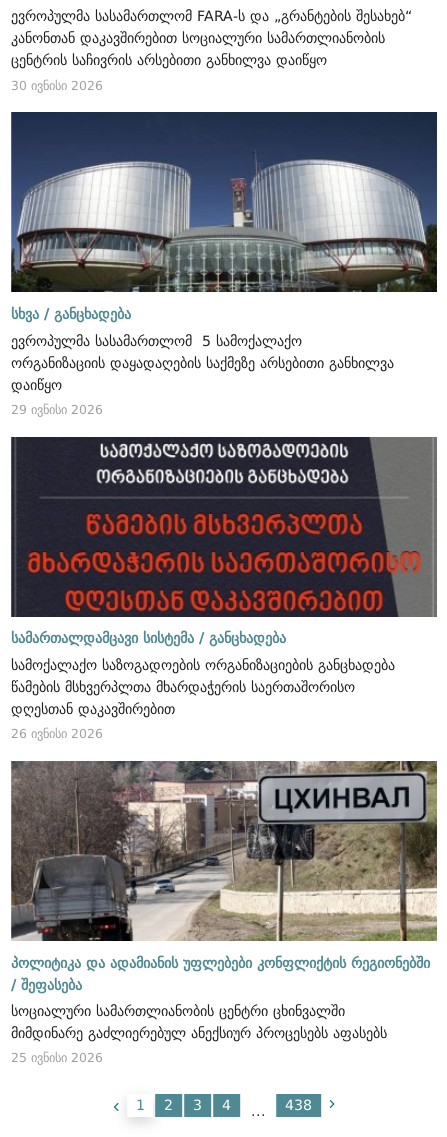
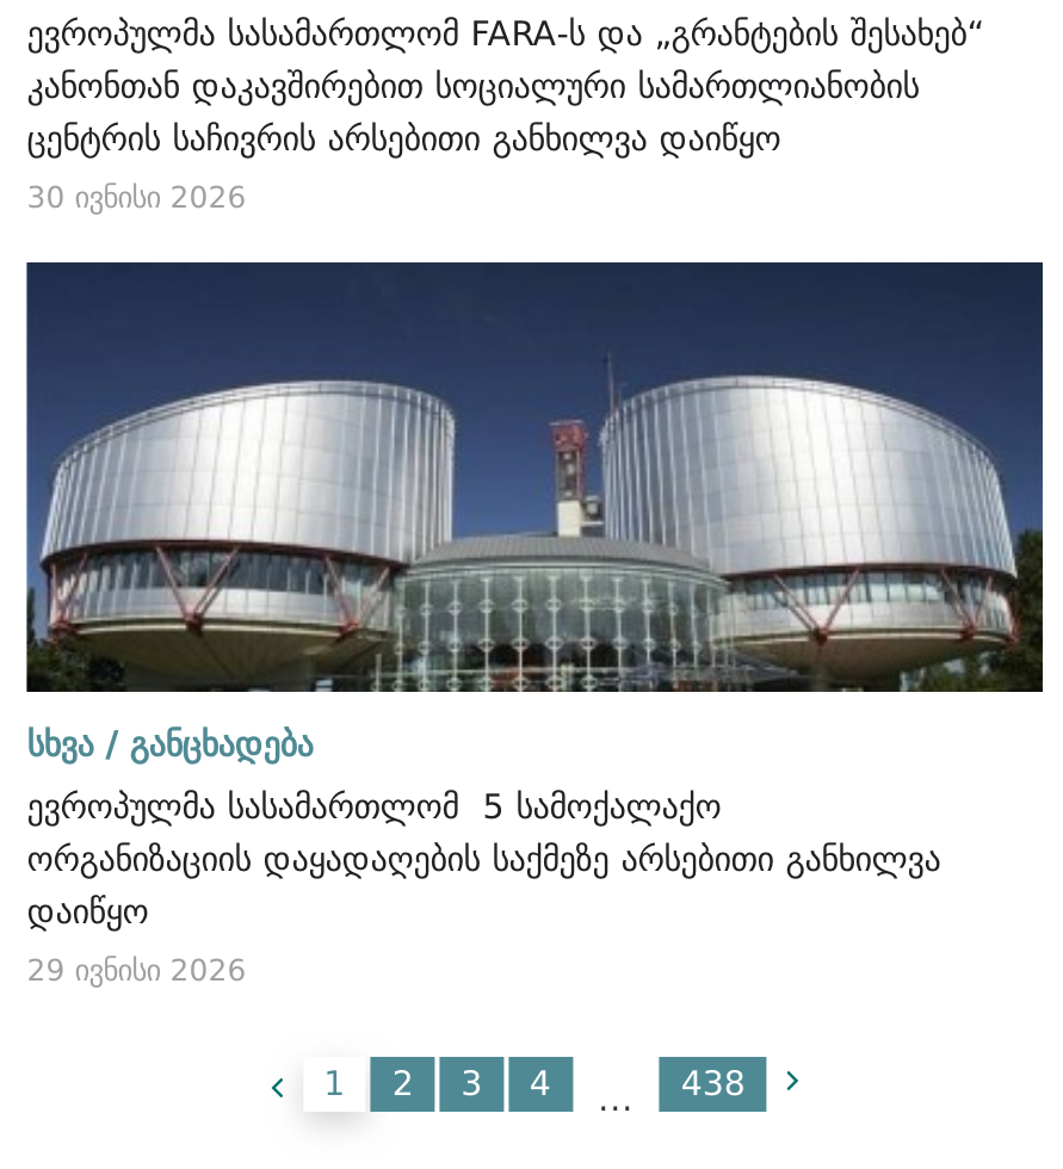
- [image]
- სამართალდამცავი სისტემა / განცხადება
- სამოქალაქო საზოგადოების ორგანიზაციების განცხადება
- წამების მსხვერპლთა მხარდაჭერის საერთაშორისო
- დღესთან დაკავშირებით
- 26 ივნისი 2026

- [image]
- პოლიტიკა და ადამიანის უფლებები კონფლიქტის რეგიონებში
- / შეფასება
- სოციალური სამართლიანობის ცენტრი ცხინვალში
- მიმდინარე გაძლიერებულ ანექსიურ პროცესებს აფასებს
- 25 ივნისი 2026
